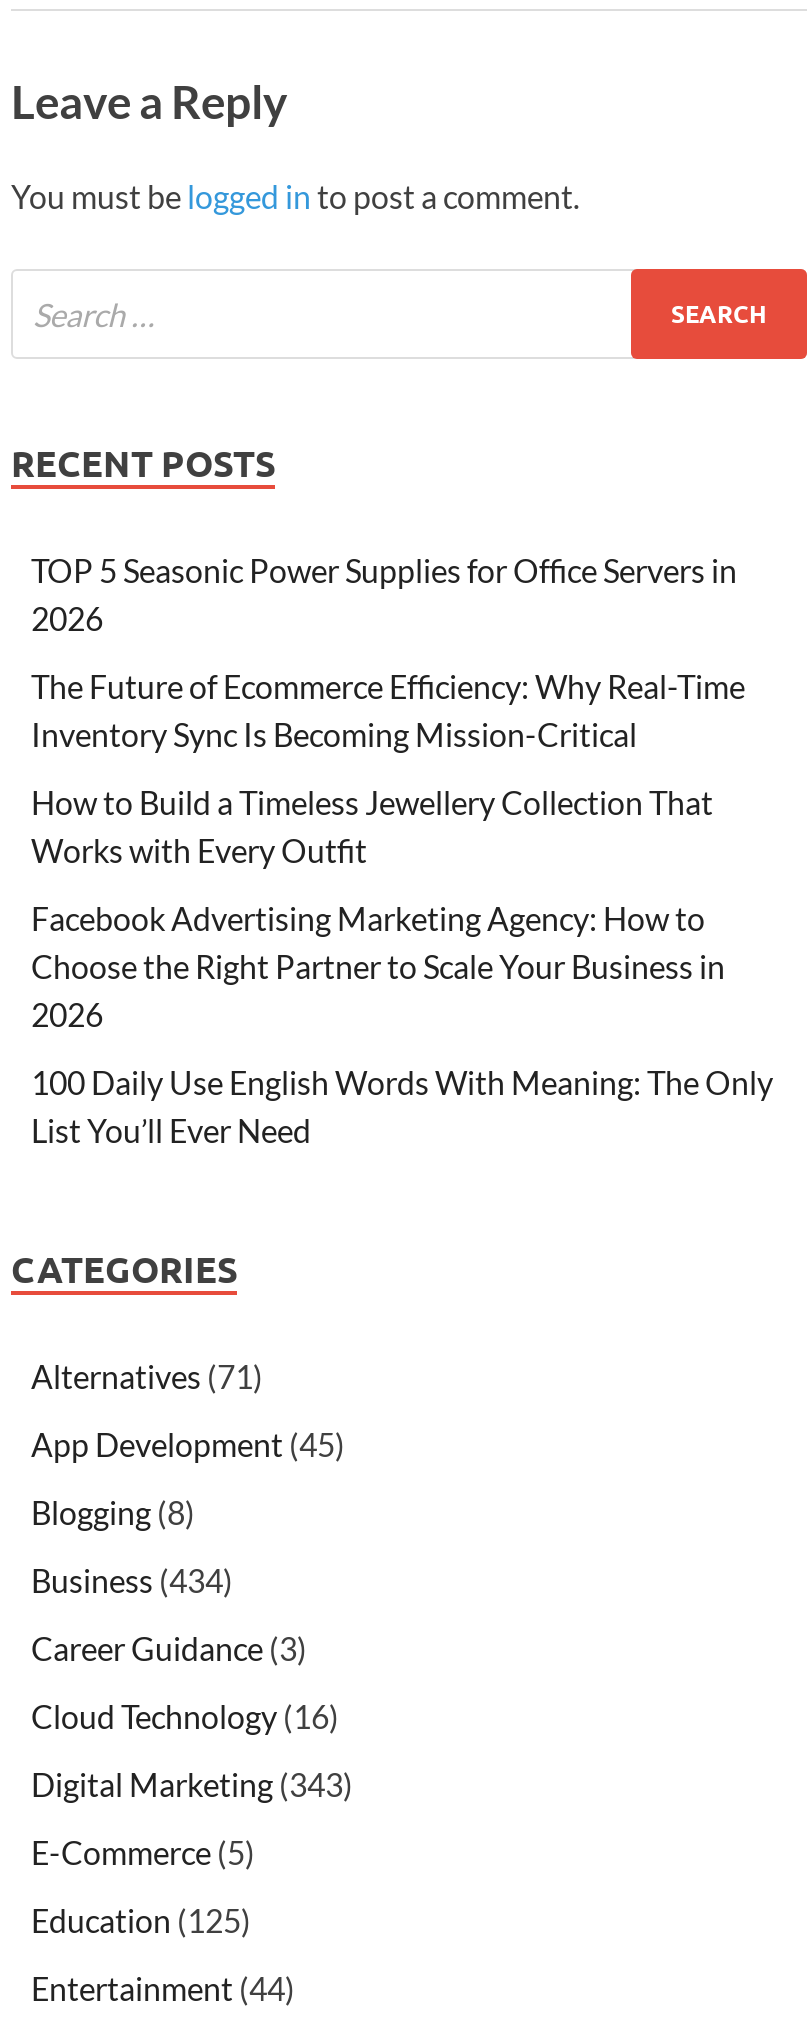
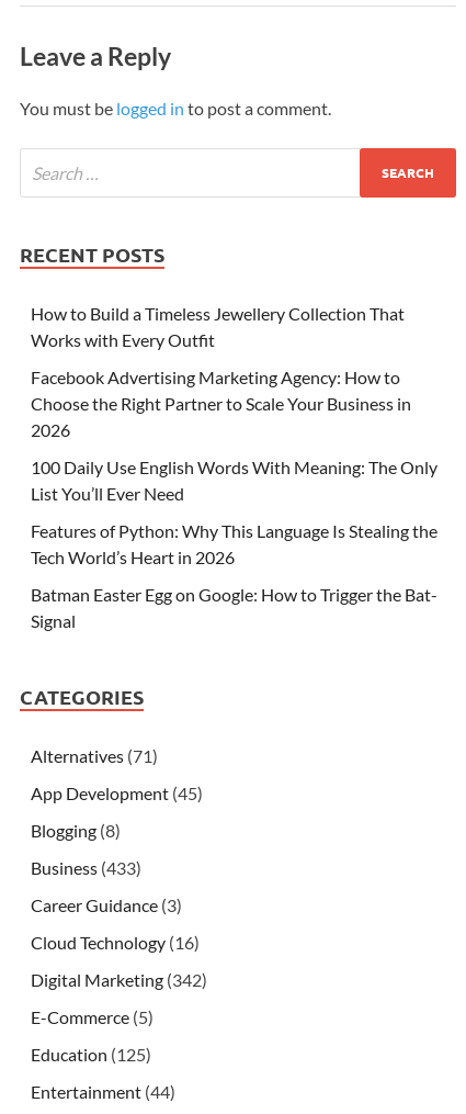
- TOP 5 Seasonic Power Supplies for Office Servers in
- 2026
- The Future of Ecommerce Efficiency: Why Real-Time
- Inventory Sync Is Becoming Mission-Critical

moved up: How to Build a Timeless Jewellery Collection That | Works with Every Outfit | Facebook Advertising Marketing Agency: How to | Choose the Right Partner to Scale Your Business in | 2026 | 100 Daily Use English Words With Meaning: The Only | List You’ll Ever Need

+ Features of Python: Why This Language Is Stealing the
+ Tech World’s Heart in 2026
+ Batman Easter Egg on Google: How to Trigger the Bat-
+ Signal

- Business (434)
+ Business (433)

- Digital Marketing (343)
+ Digital Marketing (342)
